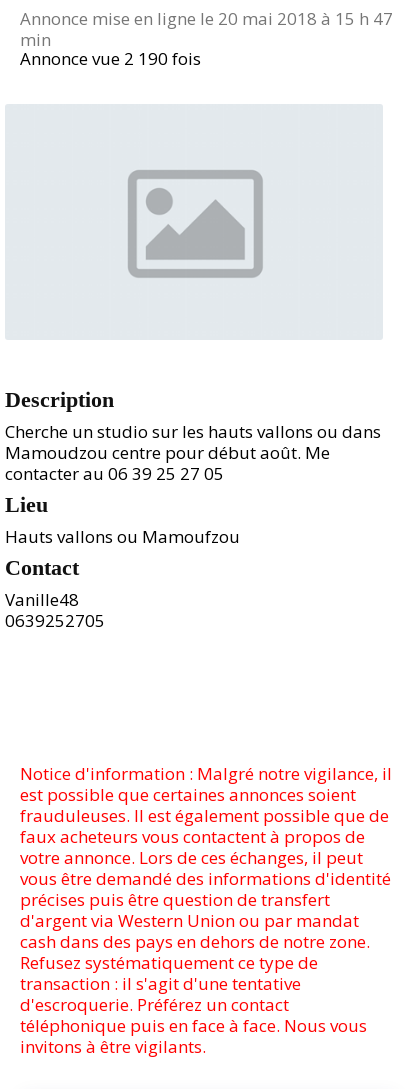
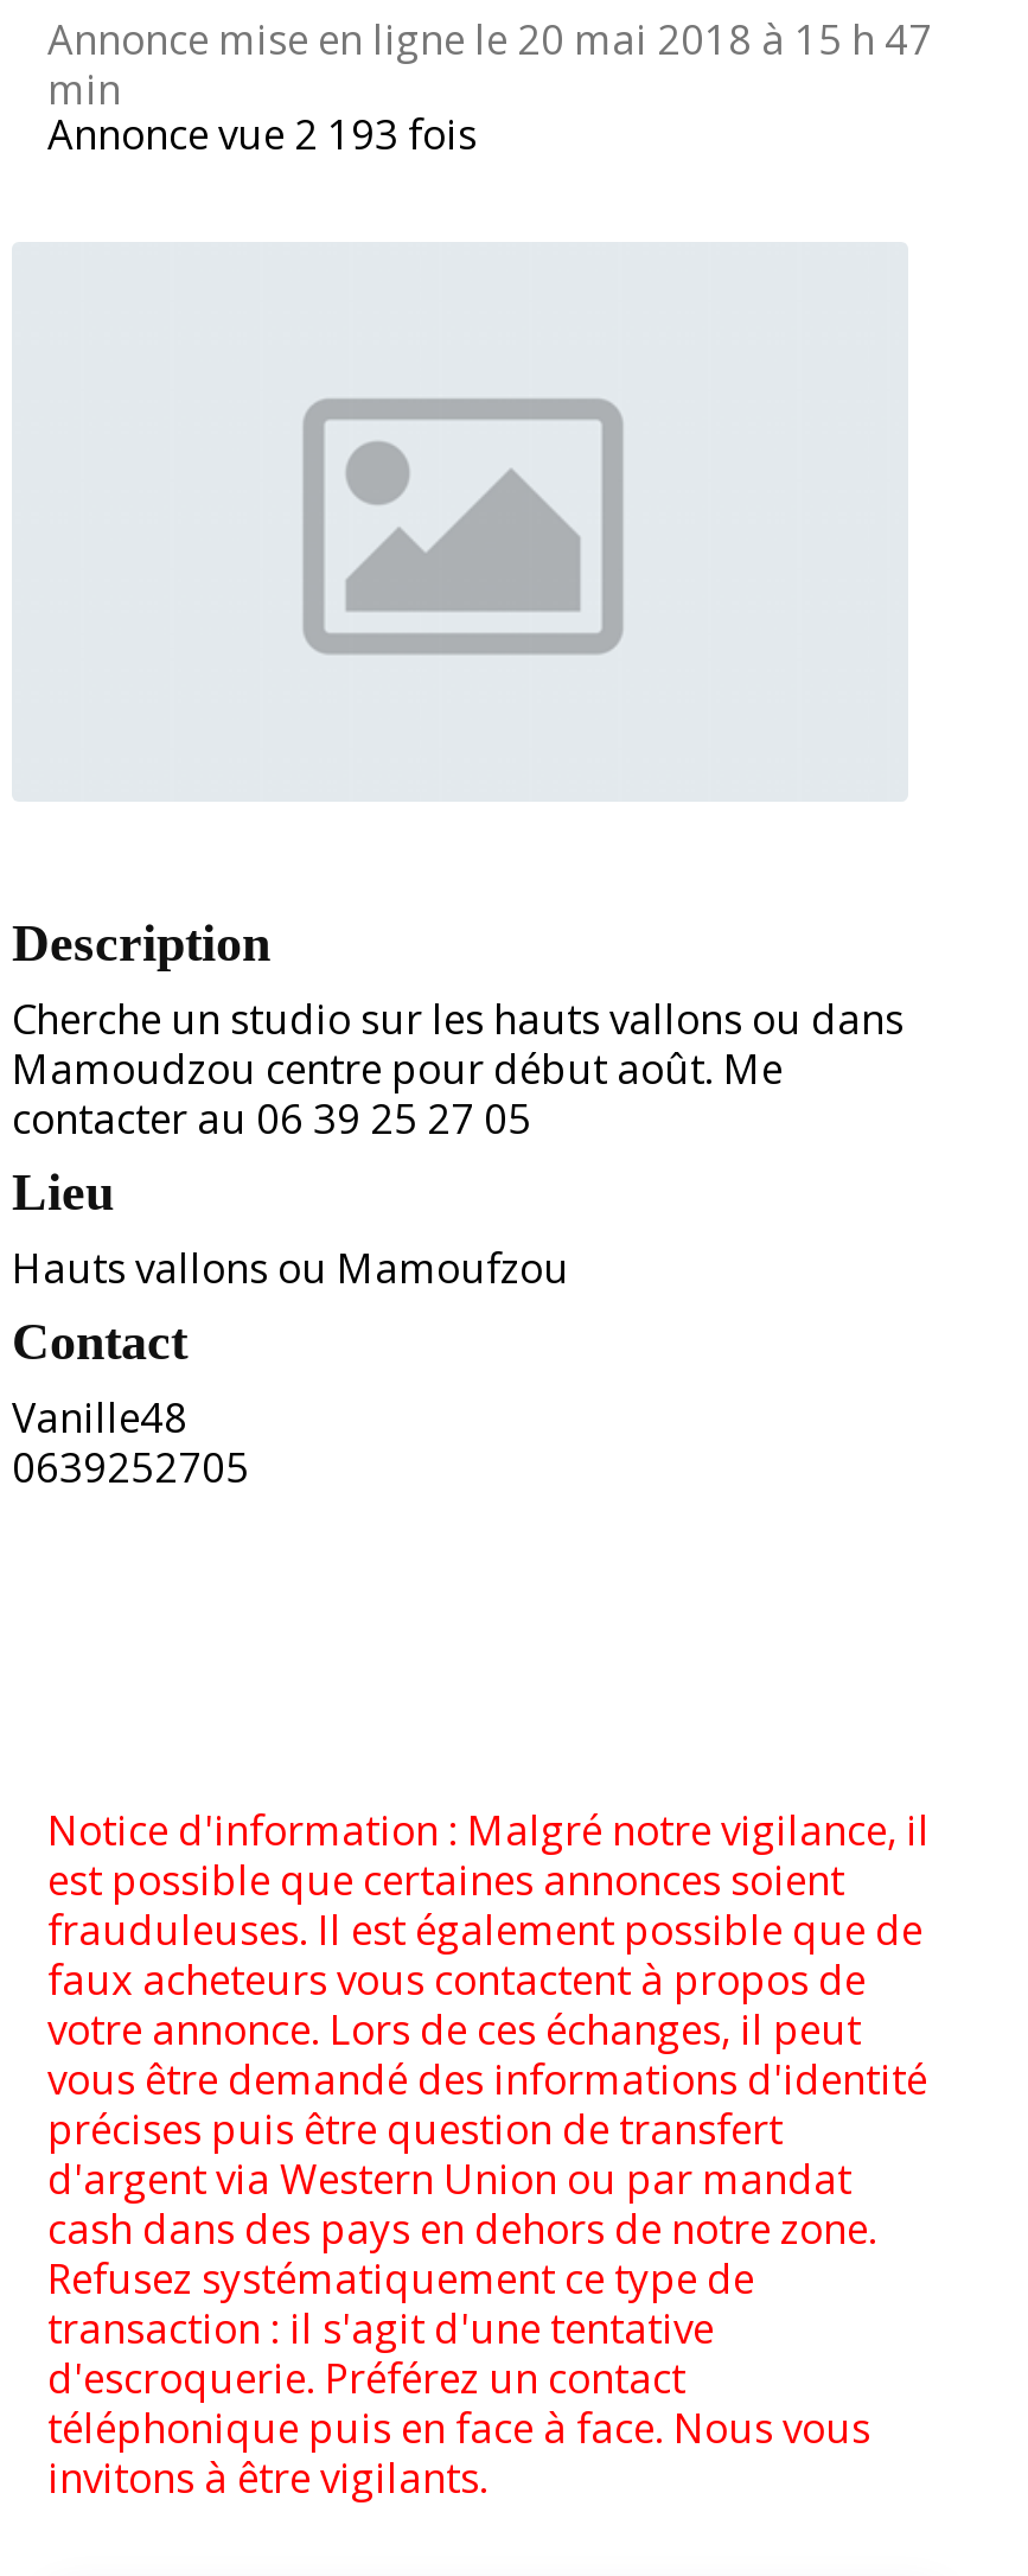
- Annonce vue 2 190 fois
+ Annonce vue 2 193 fois
